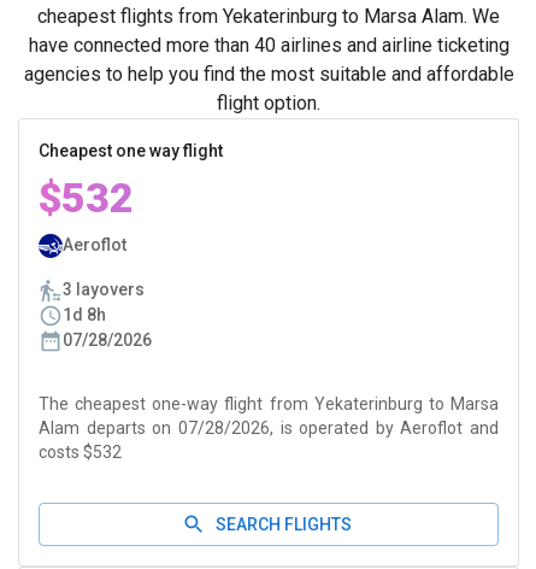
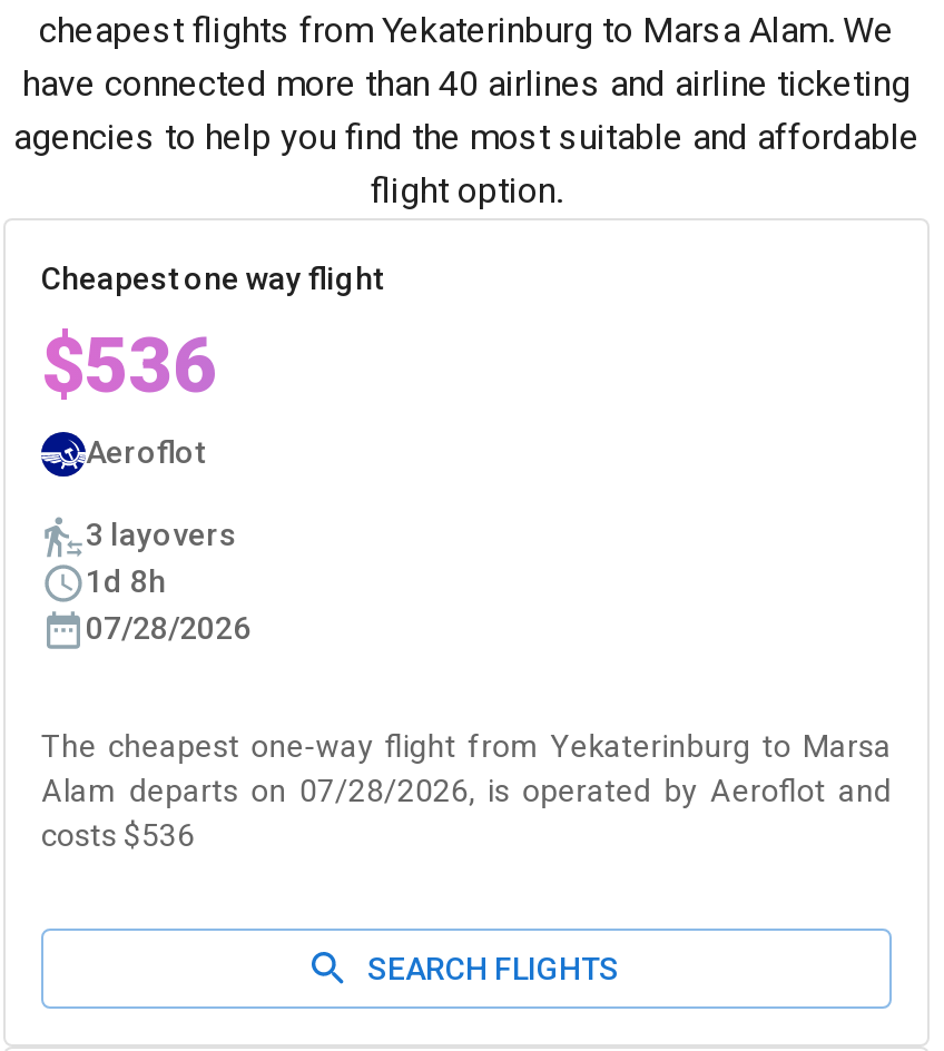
- $532
+ $536

- costs $532
+ costs $536
